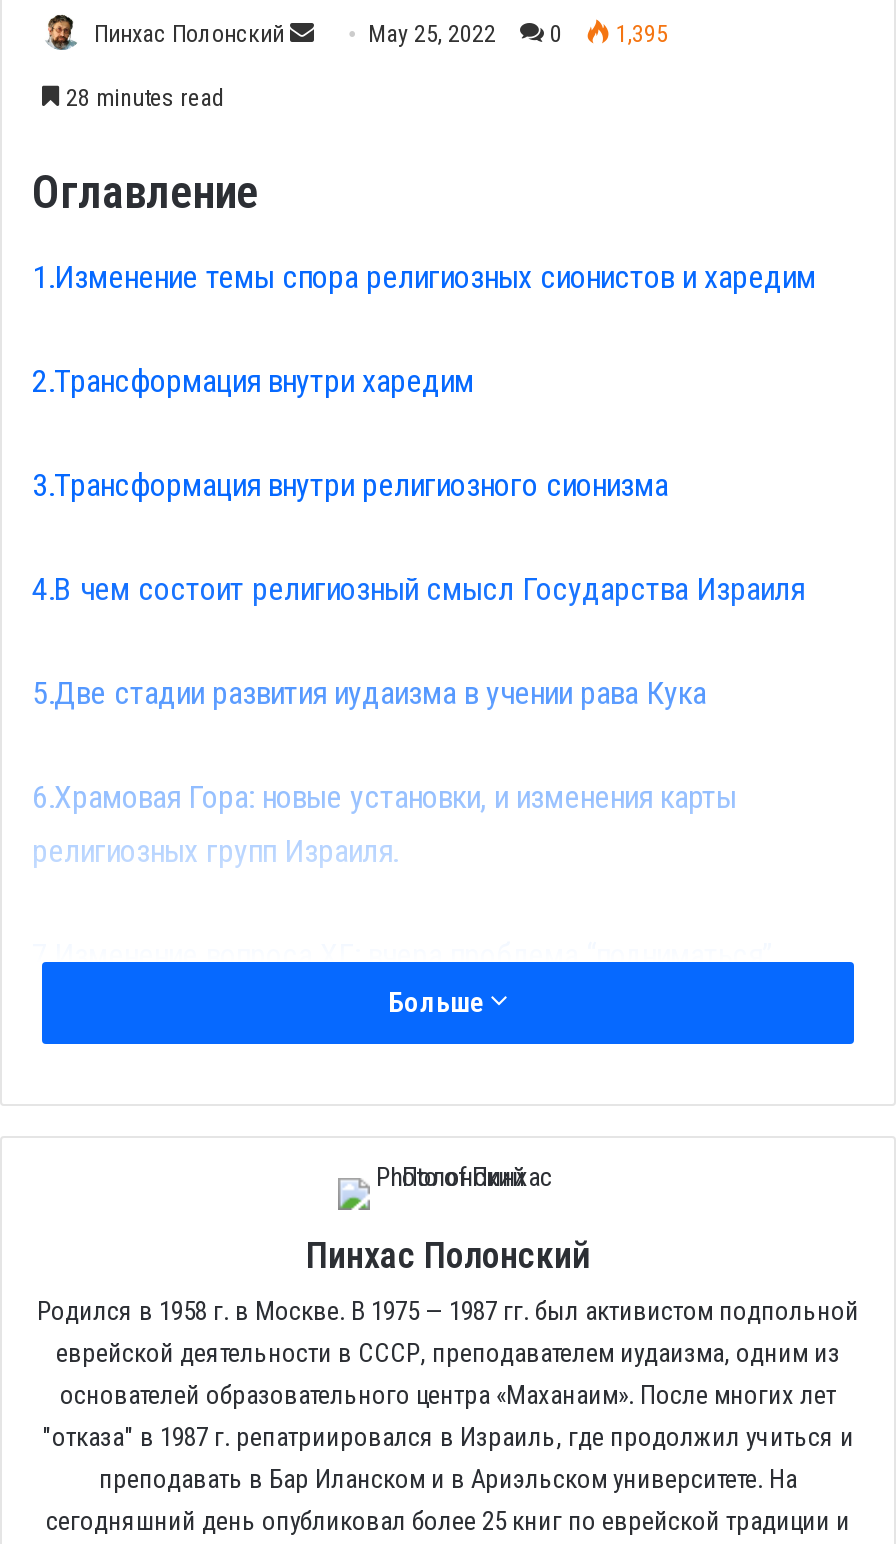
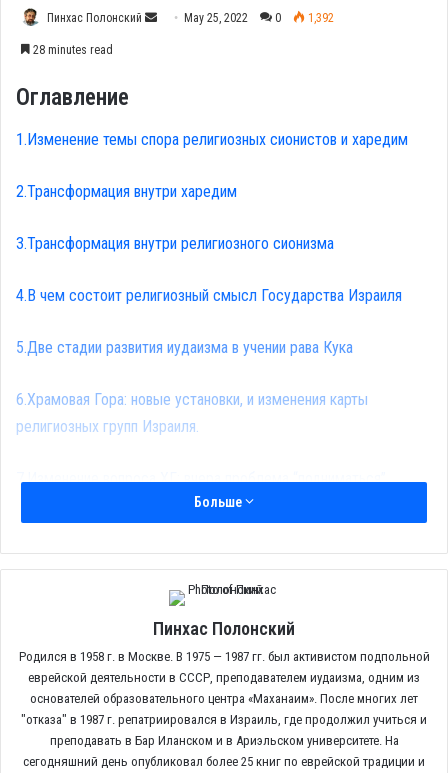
- 1,395
+ 1,392
